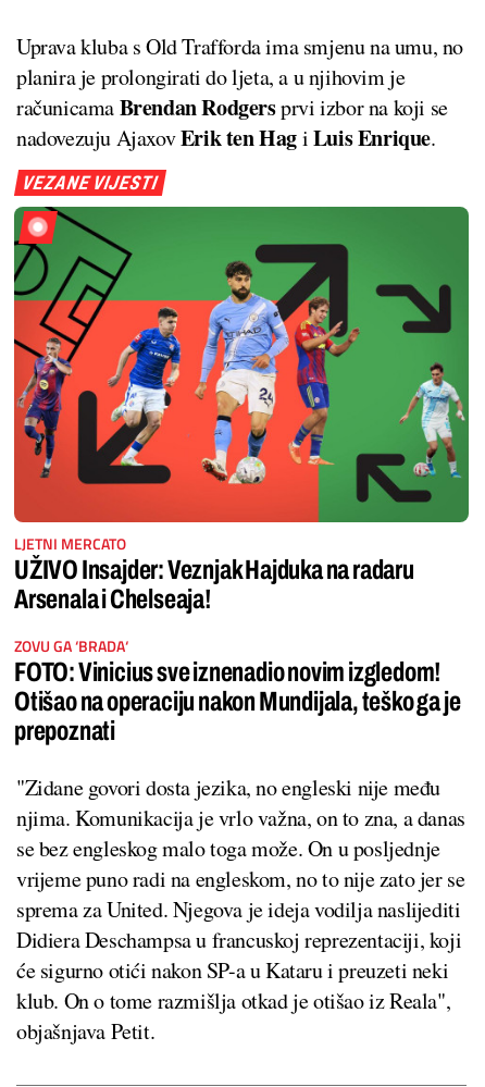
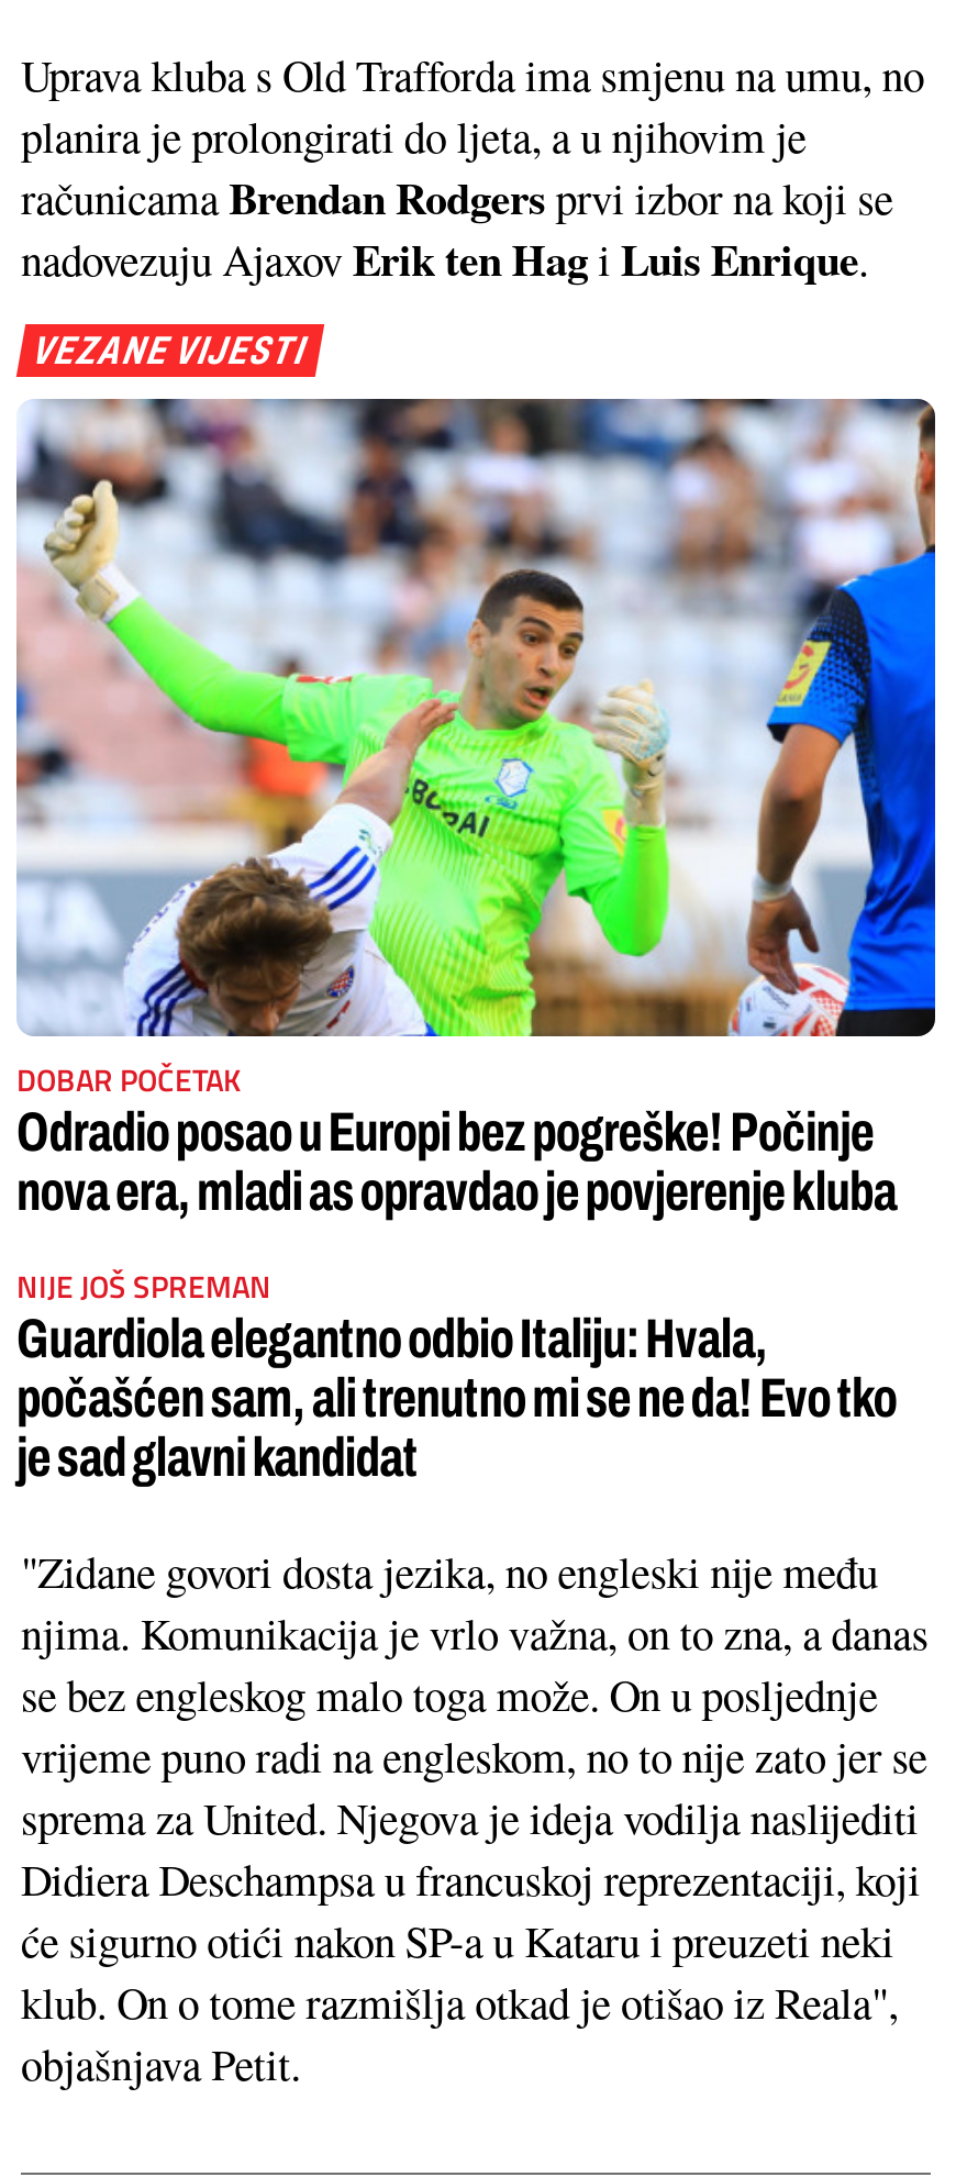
- [image]
- LJETNI MERCATO
- UŽIVO Insajder: Veznjak Hajduka na radaru
- Arsenala i Chelseaja!
+ [image]
+ DOBAR POČETAK
+ Odradio posao u Europi bez pogreške! Počinje
+ nova era, mladi as opravdao je povjerenje kluba

- ZOVU GA ‘BRADA‘
- FOTO: Vinicius sve iznenadio novim izgledom!
- Otišao na operaciju nakon Mundijala, teško ga je
- prepoznati
+ NIJE JOŠ SPREMAN
+ Guardiola elegantno odbio Italiju: Hvala,
+ počašćen sam, ali trenutno mi se ne da! Evo tko
+ je sad glavni kandidat
